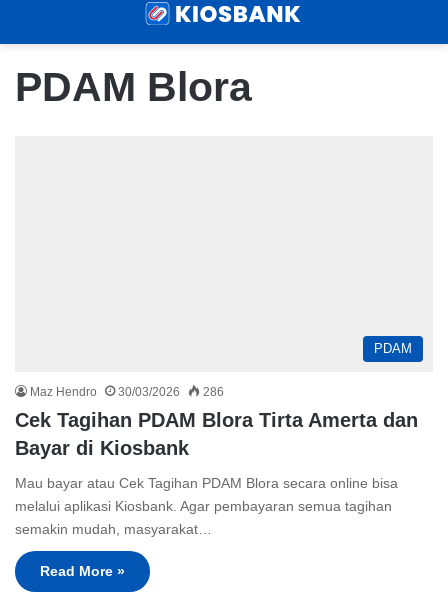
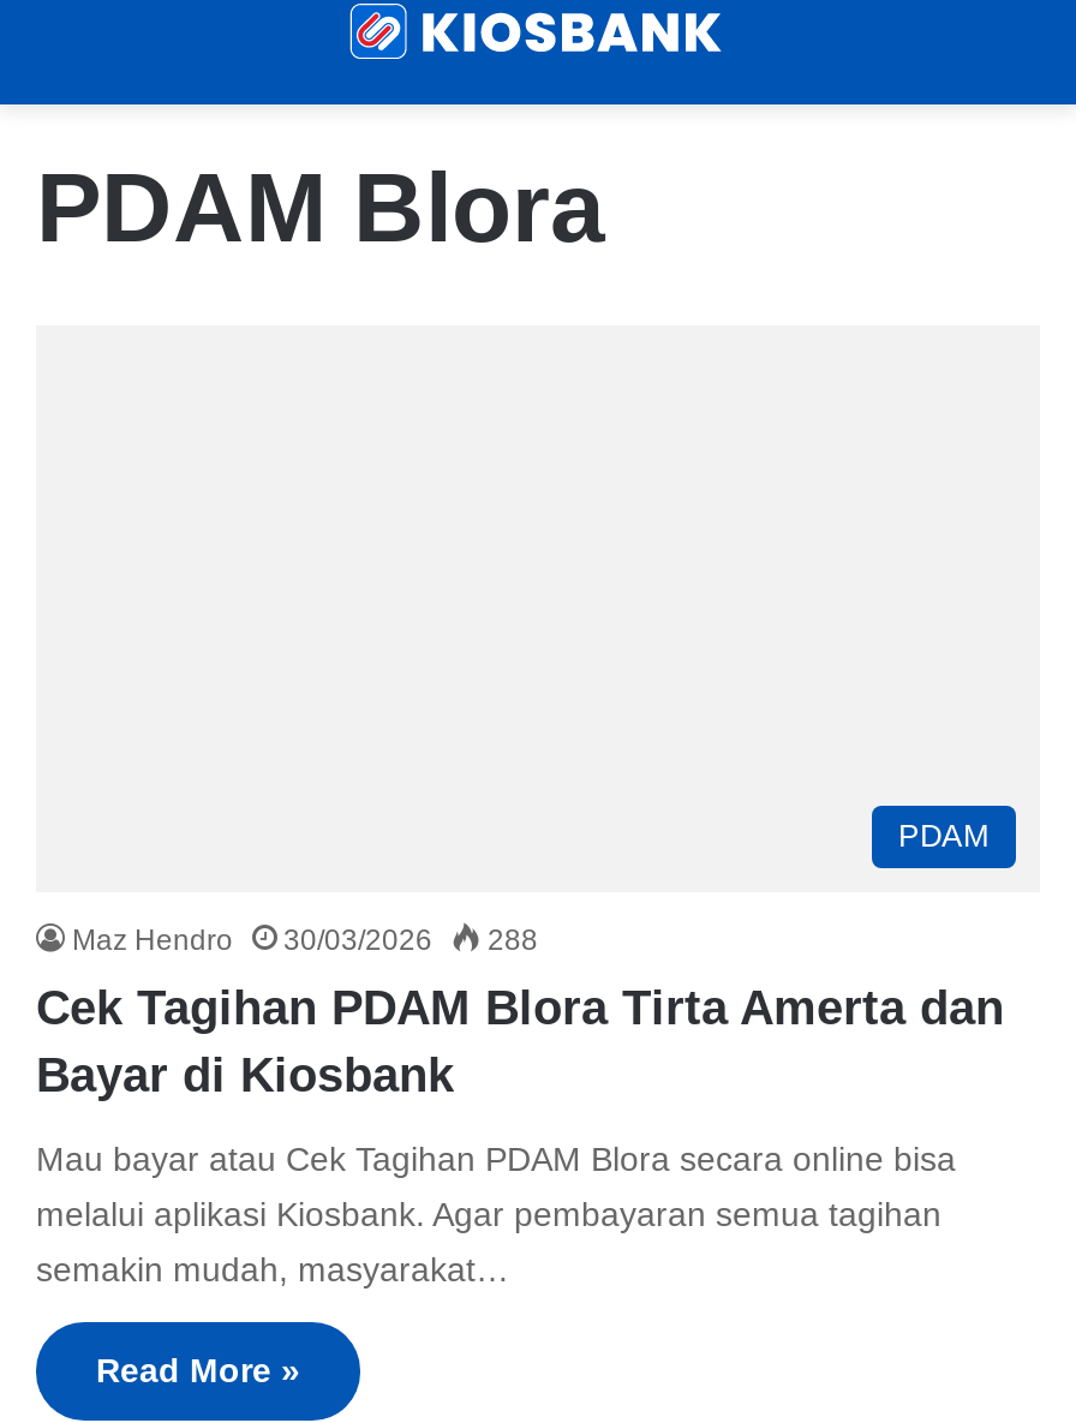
- Maz Hendro 30/03/2026 286
+ Maz Hendro 30/03/2026 288
